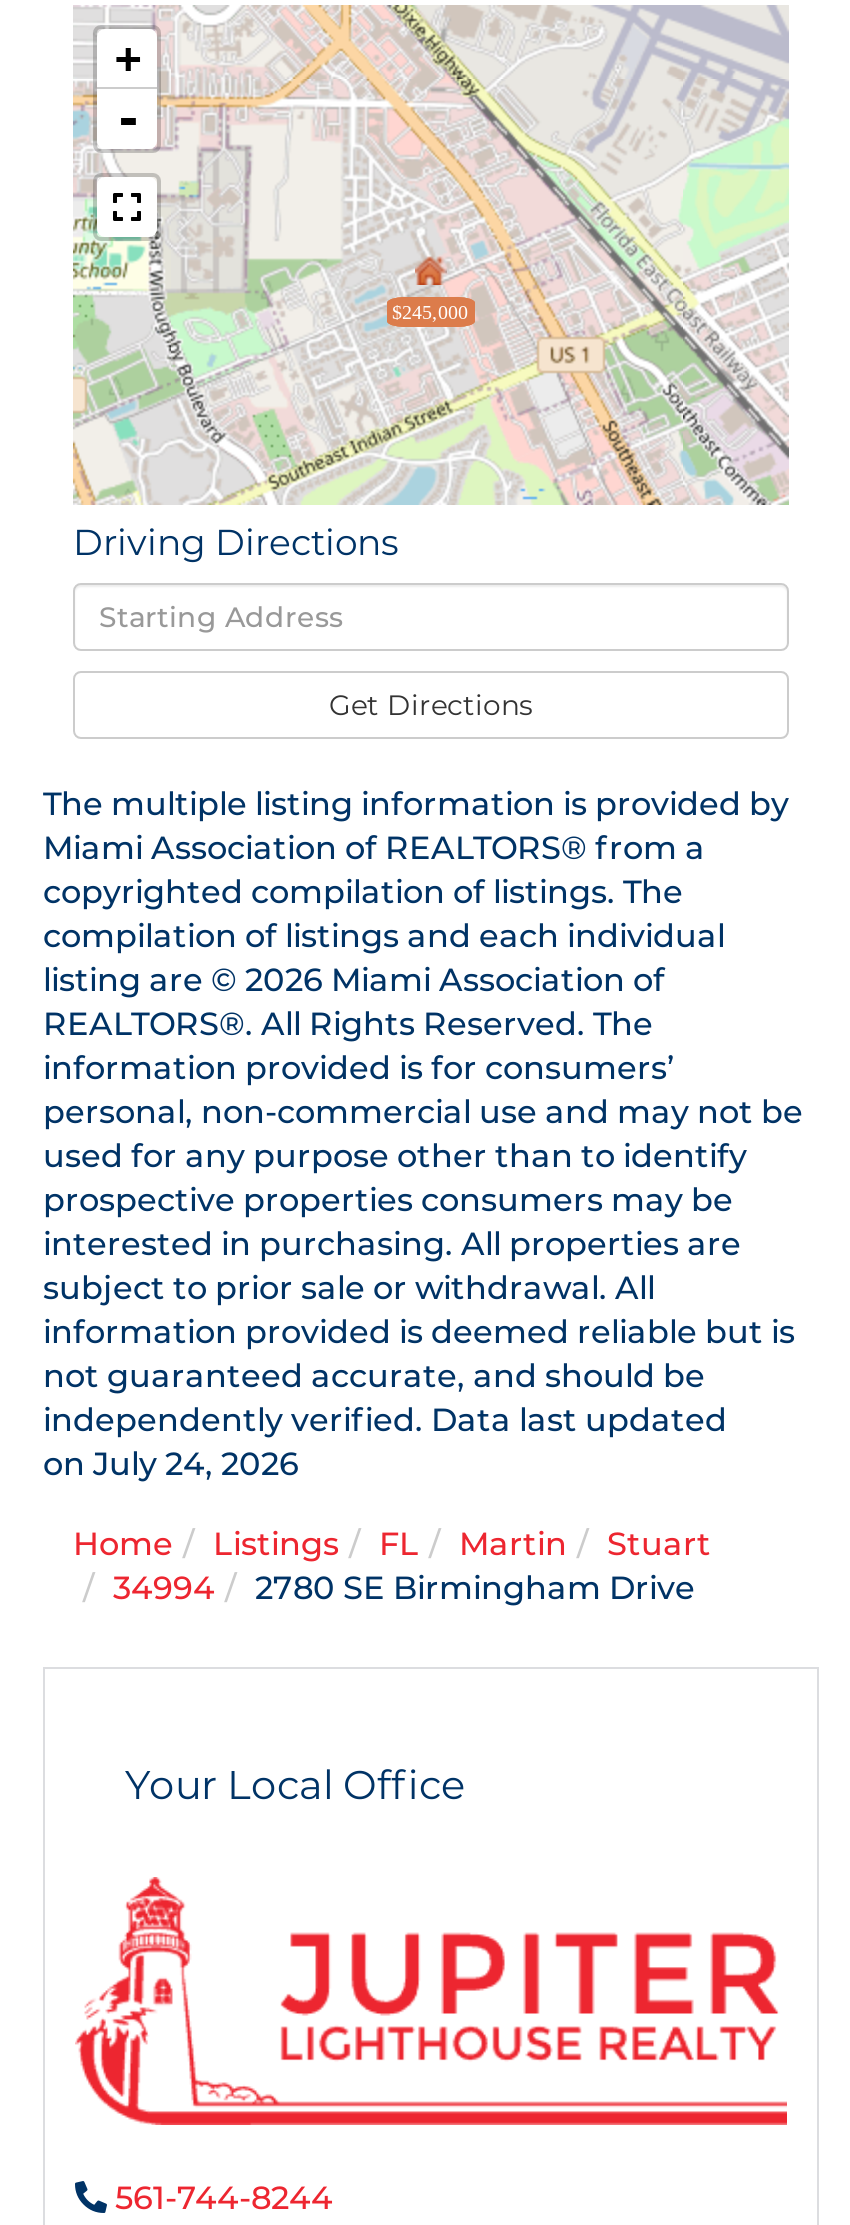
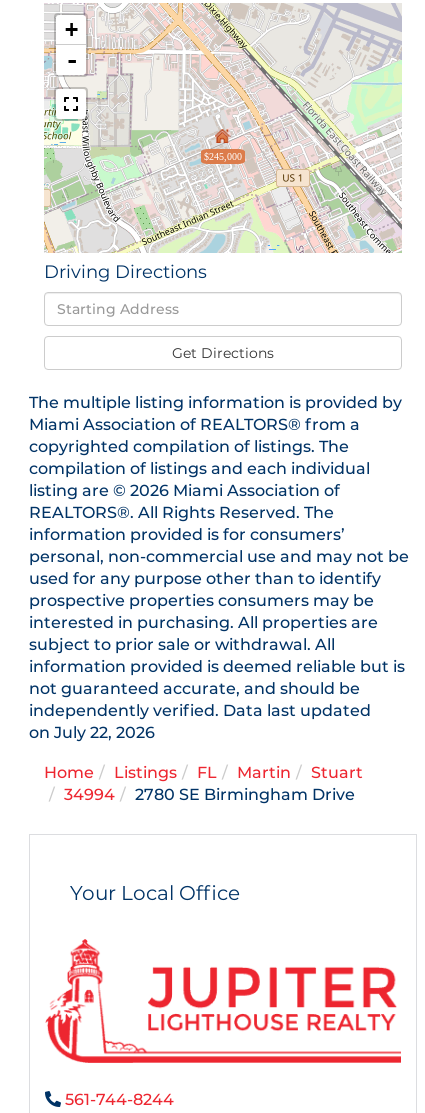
- on July 24, 2026
+ on July 22, 2026
